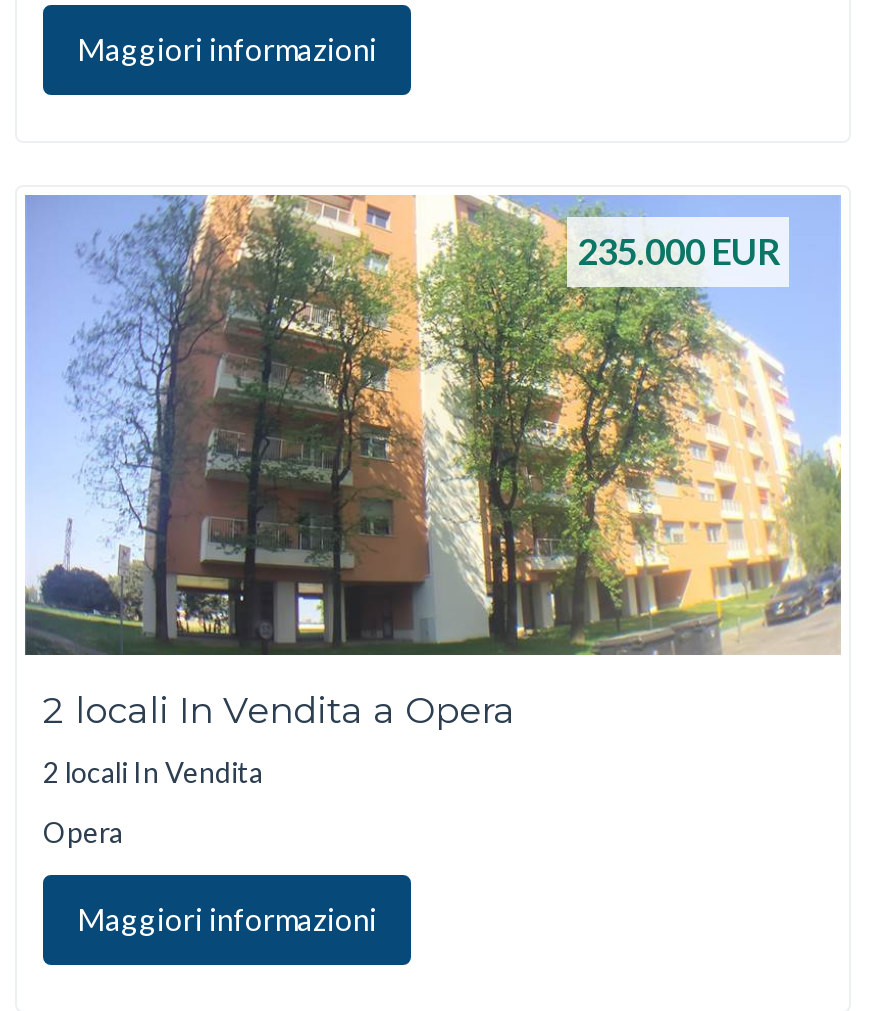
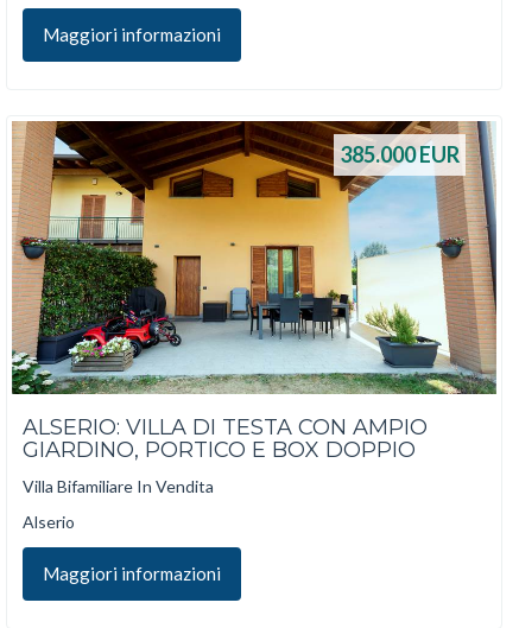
- [image]
- 235.000 EUR
+ [image]
+ 385.000 EUR

- 2 locali In Vendita a Opera
+ ALSERIO: VILLA DI TESTA CON AMPIO
+ GIARDINO, PORTICO E BOX DOPPIO

- 2 locali In Vendita
+ Villa Bifamiliare In Vendita

- Opera
+ Alserio
